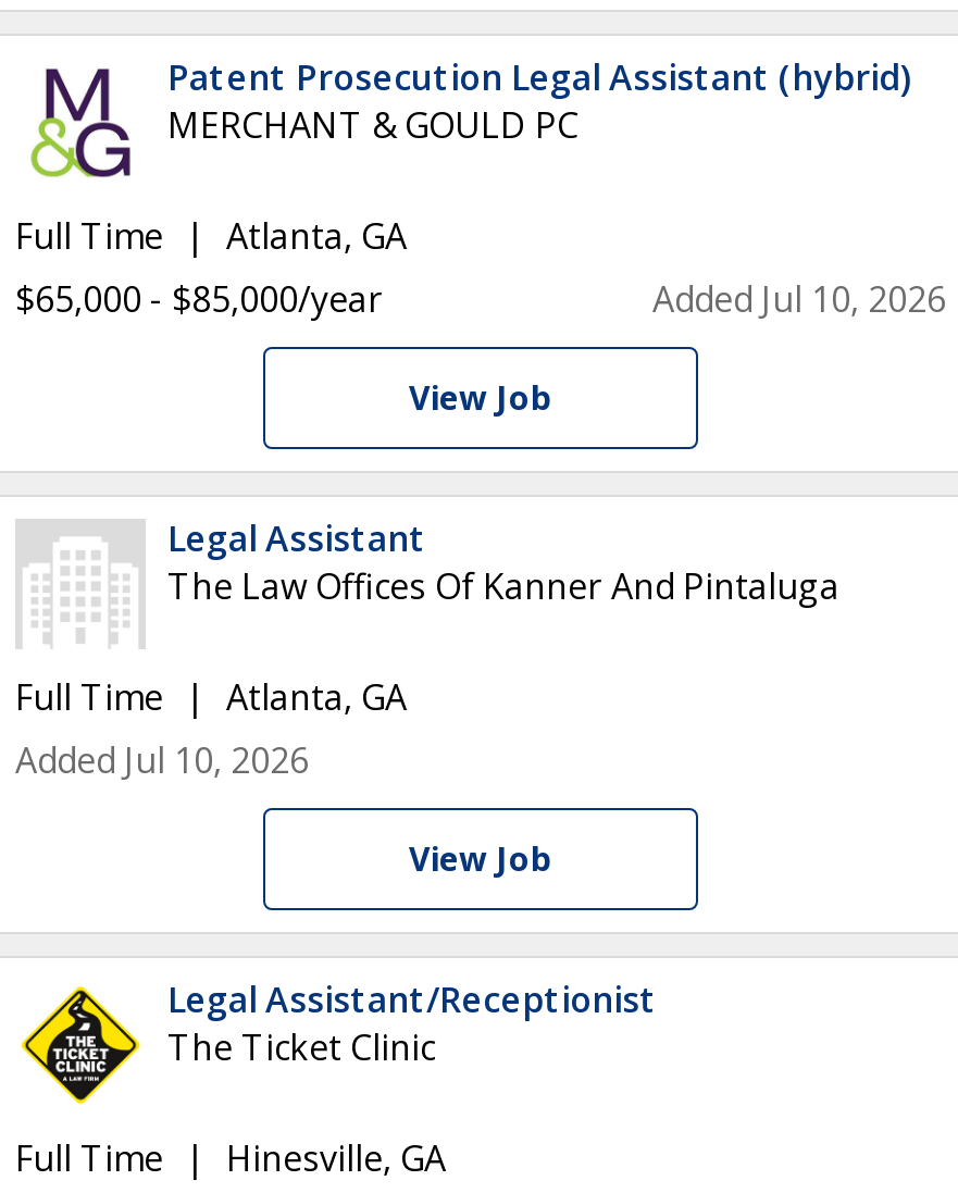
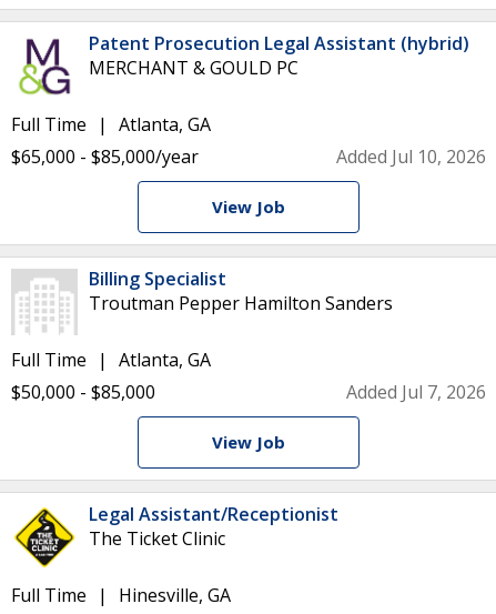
- Legal Assistant
- The Law Offices Of Kanner And Pintaluga
+ Billing Specialist
+ Troutman Pepper Hamilton Sanders

- Added Jul 10, 2026
+ $50,000 - $85,000
+ Added Jul 7, 2026
